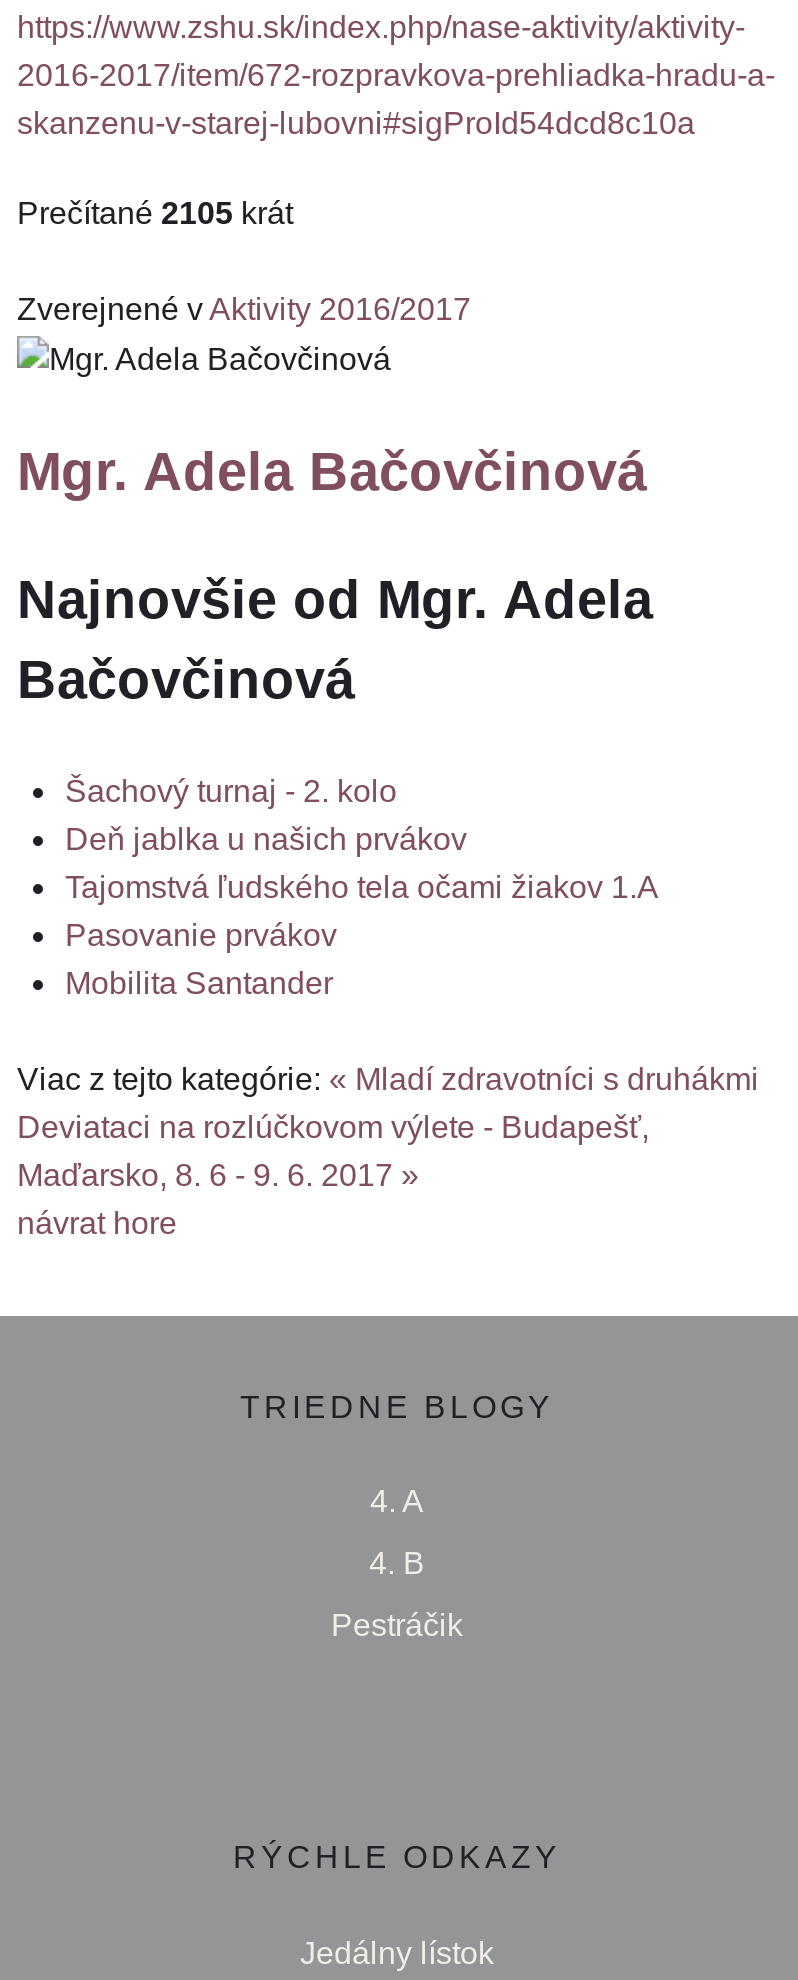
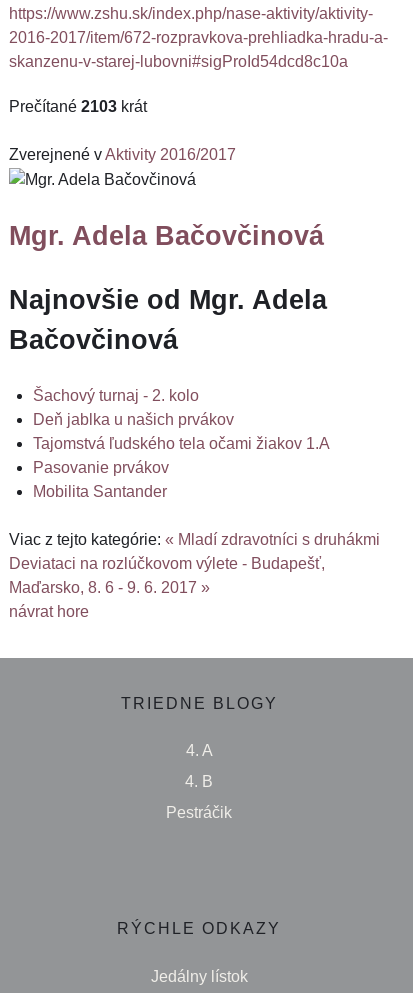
- Prečítané 2105 krát
+ Prečítané 2103 krát
